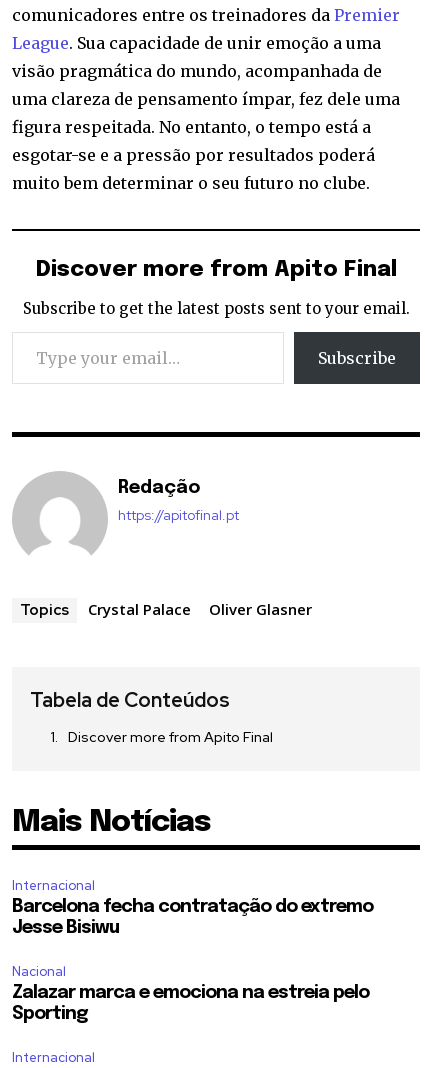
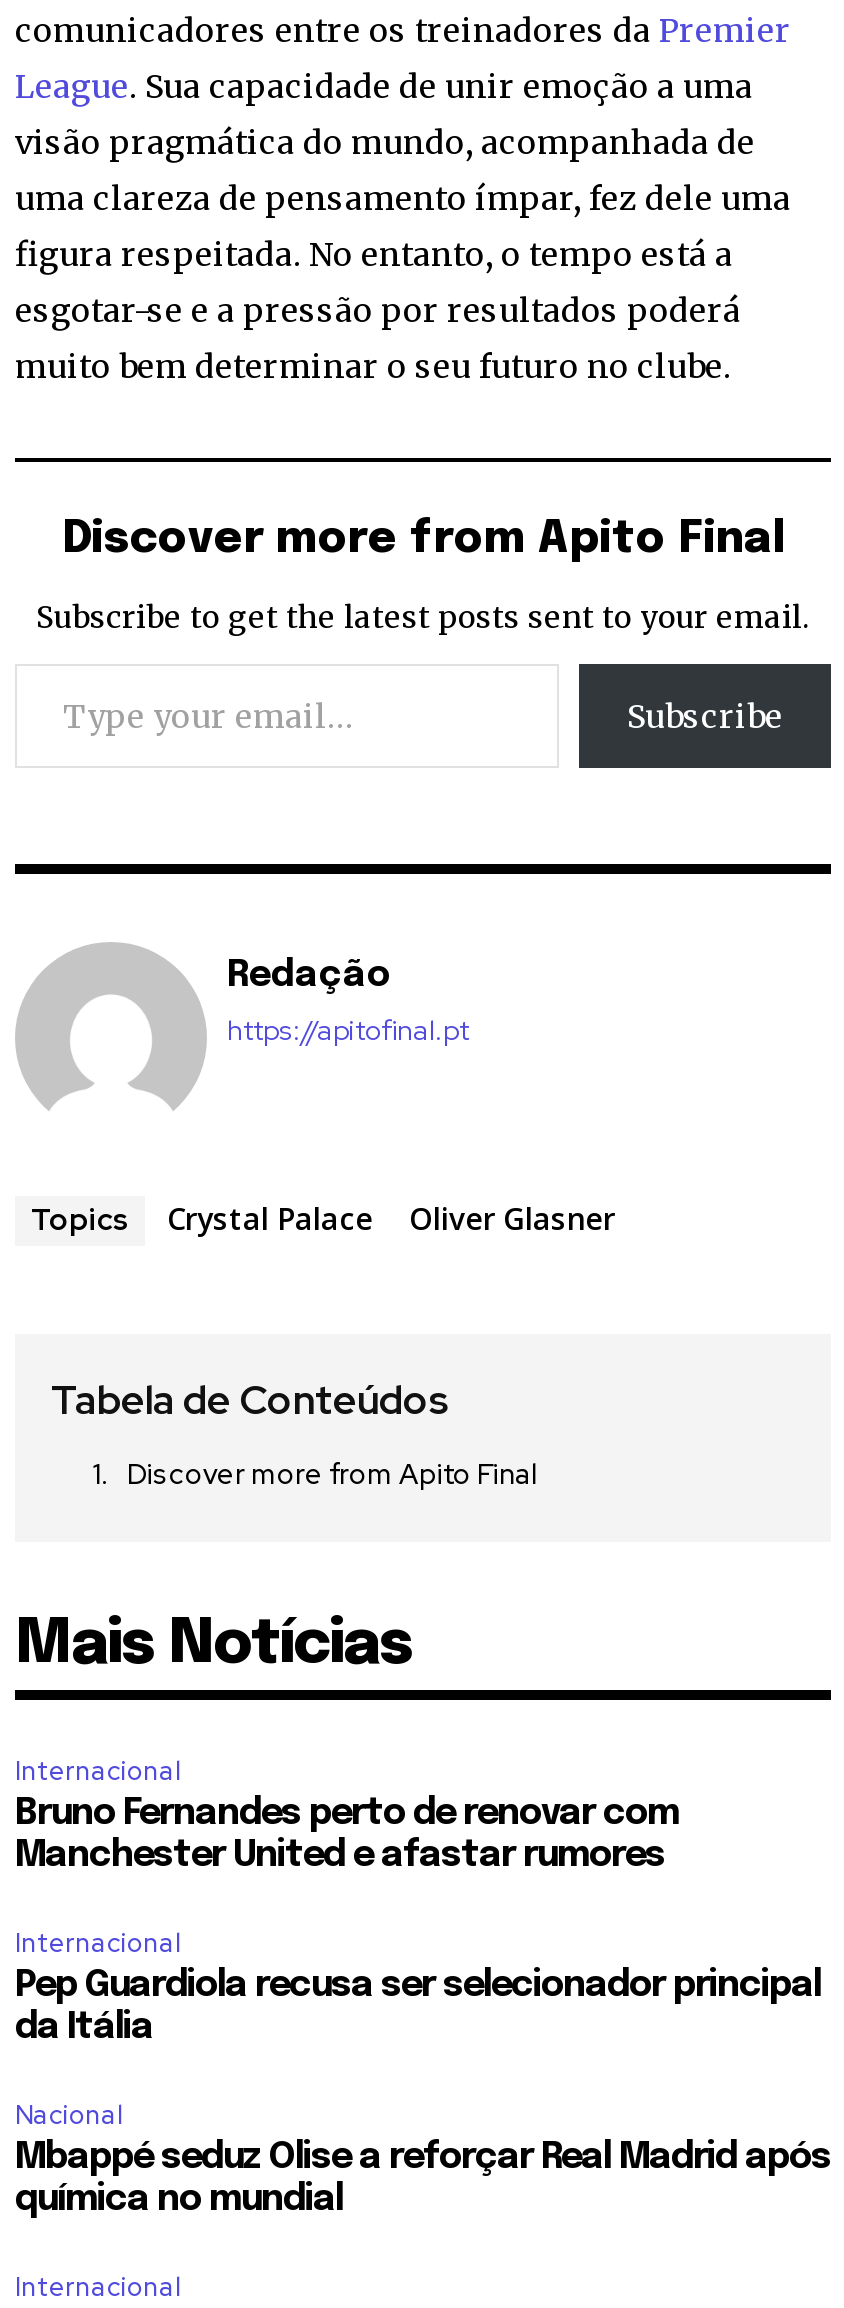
- Barcelona fecha contratação do extremo
- Jesse Bisiwu
+ Bruno Fernandes perto de renovar com
+ Manchester United e afastar rumores
+ Internacional
+ Pep Guardiola recusa ser selecionador principal
+ da Itália

- Zalazar marca e emociona na estreia pelo
- Sporting
+ Mbappé seduz Olise a reforçar Real Madrid após
+ química no mundial
